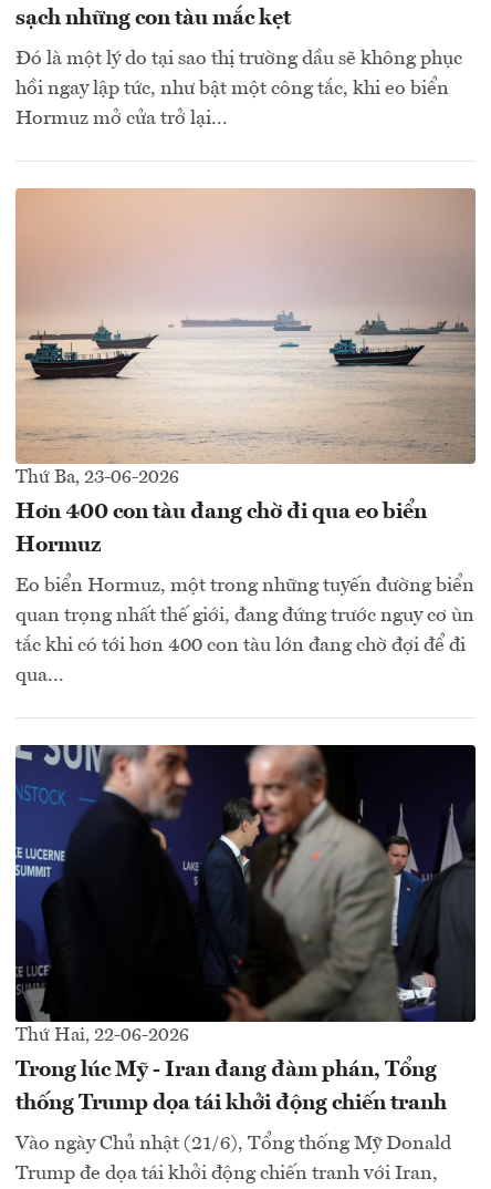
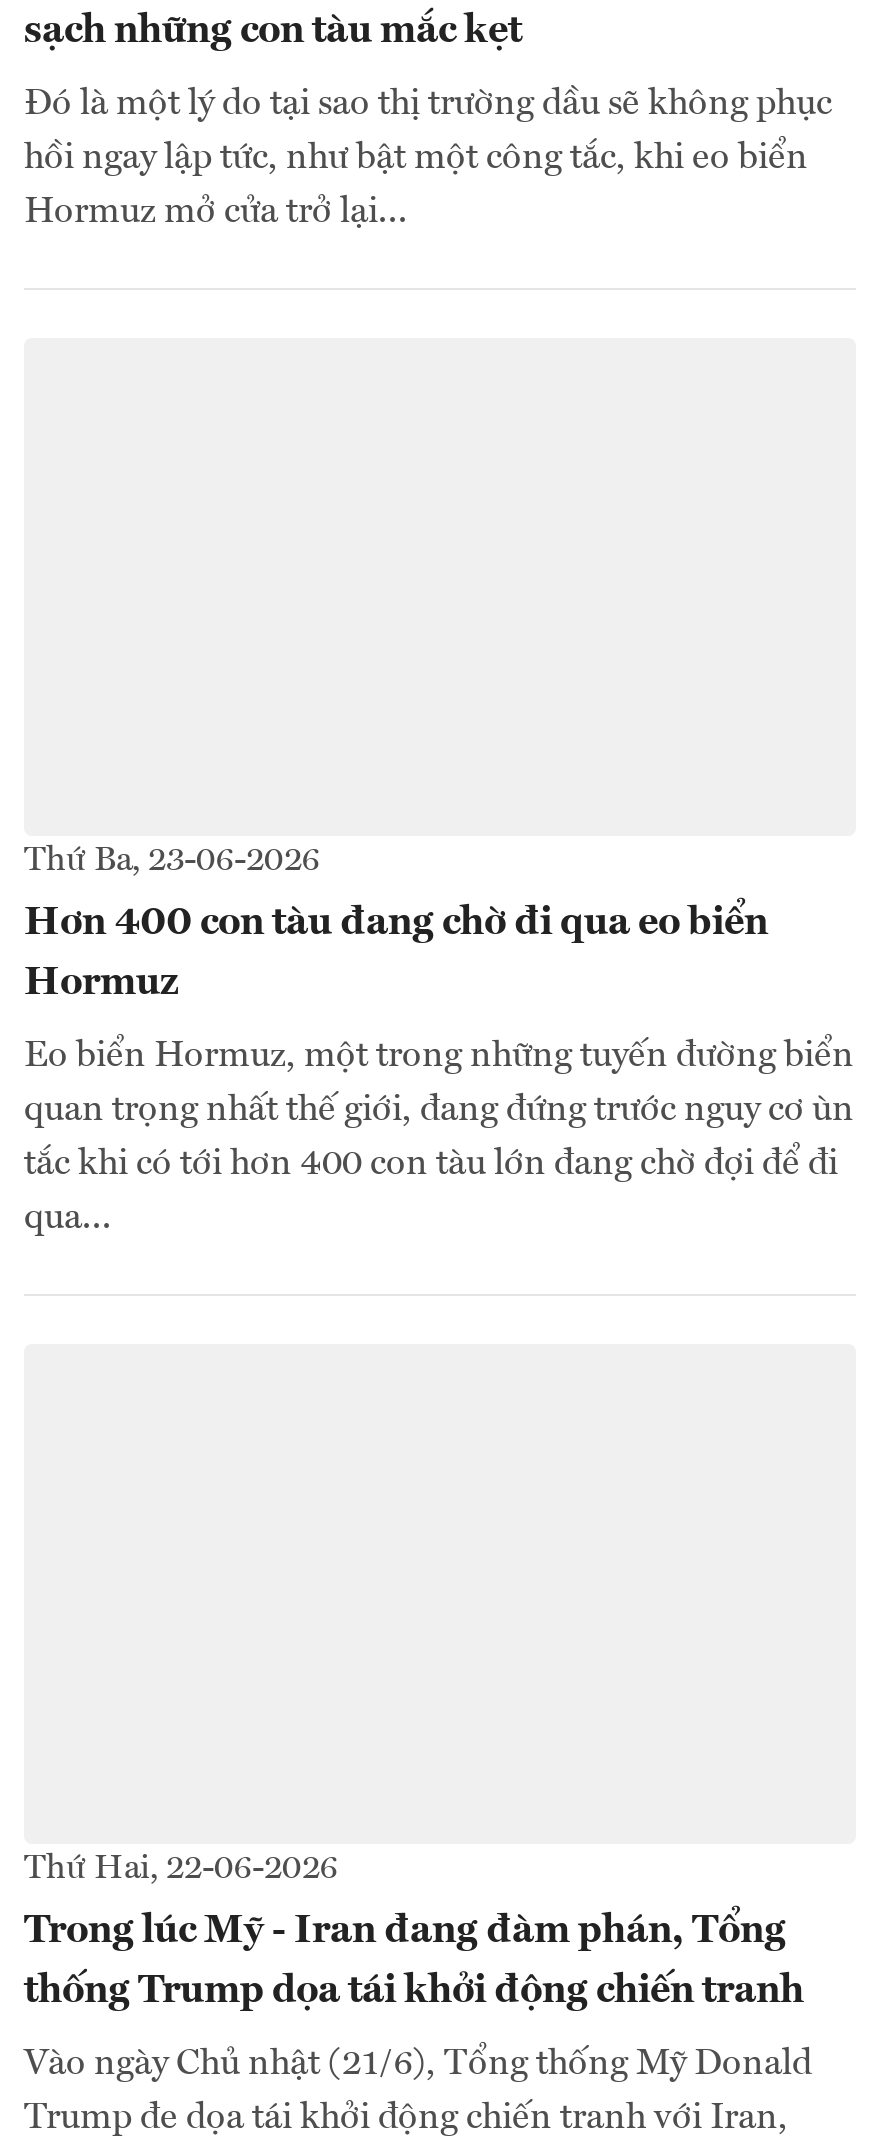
- [image]

- [image]
